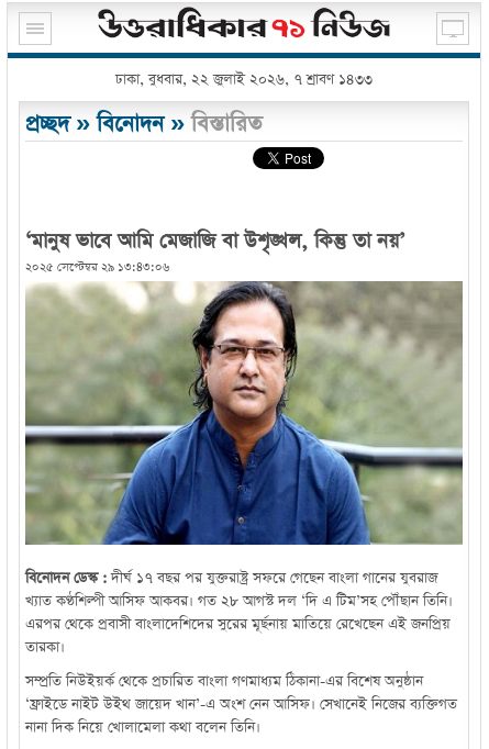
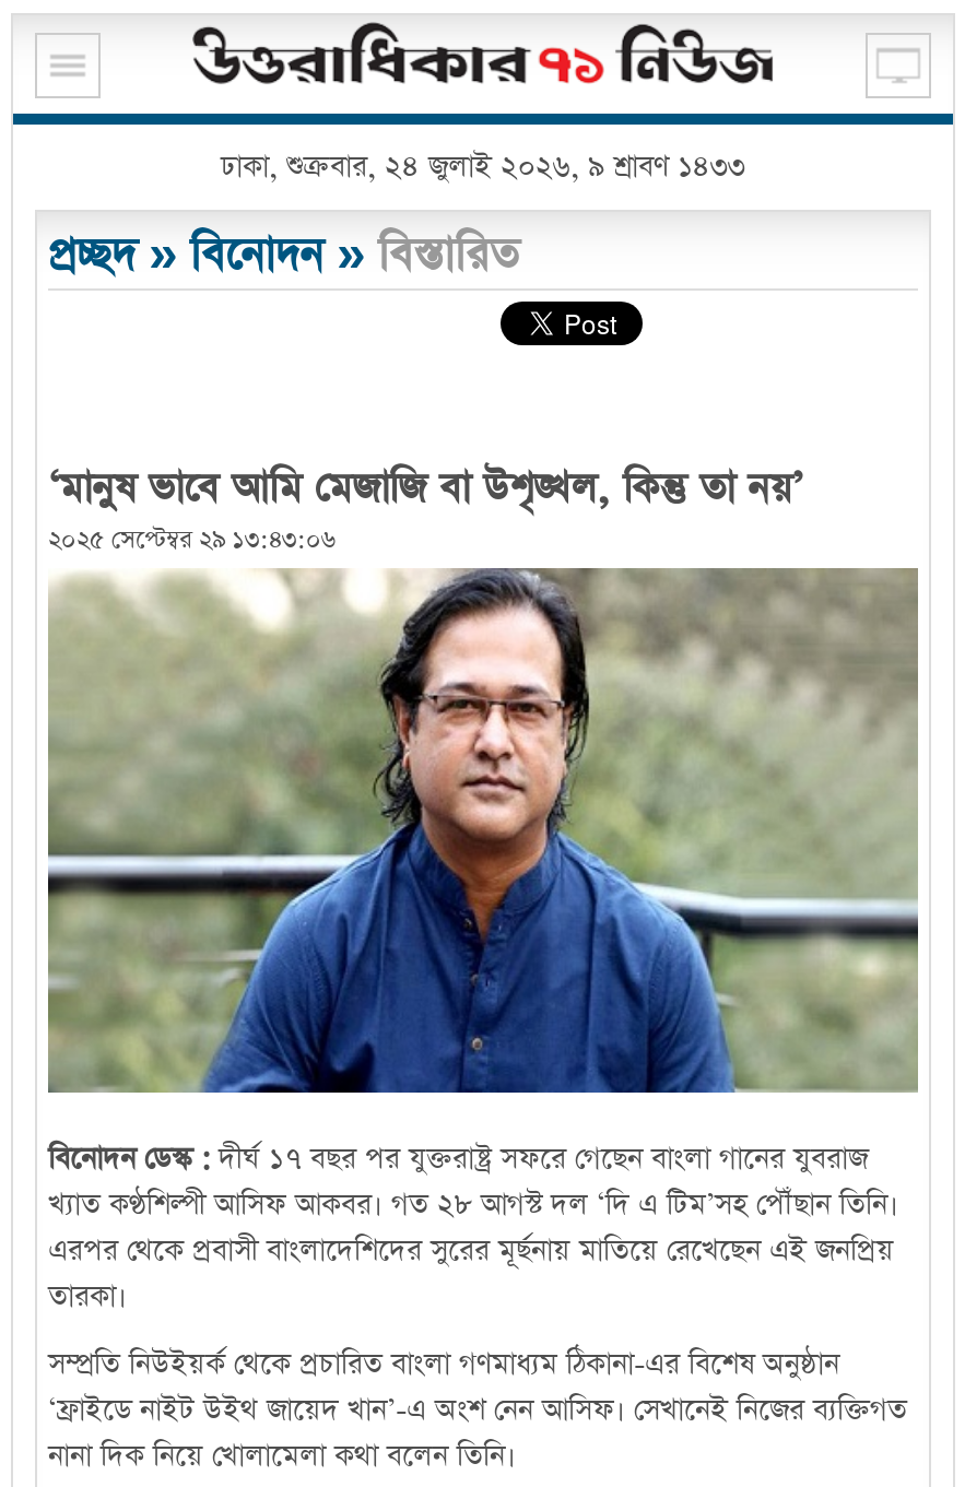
- ঢাকা, বুধবার, ২২ জুলাই ২০২৬, ৭ শ্রাবণ ১৪৩৩
+ ঢাকা, শুক্রবার, ২৪ জুলাই ২০২৬, ৯ শ্রাবণ ১৪৩৩
